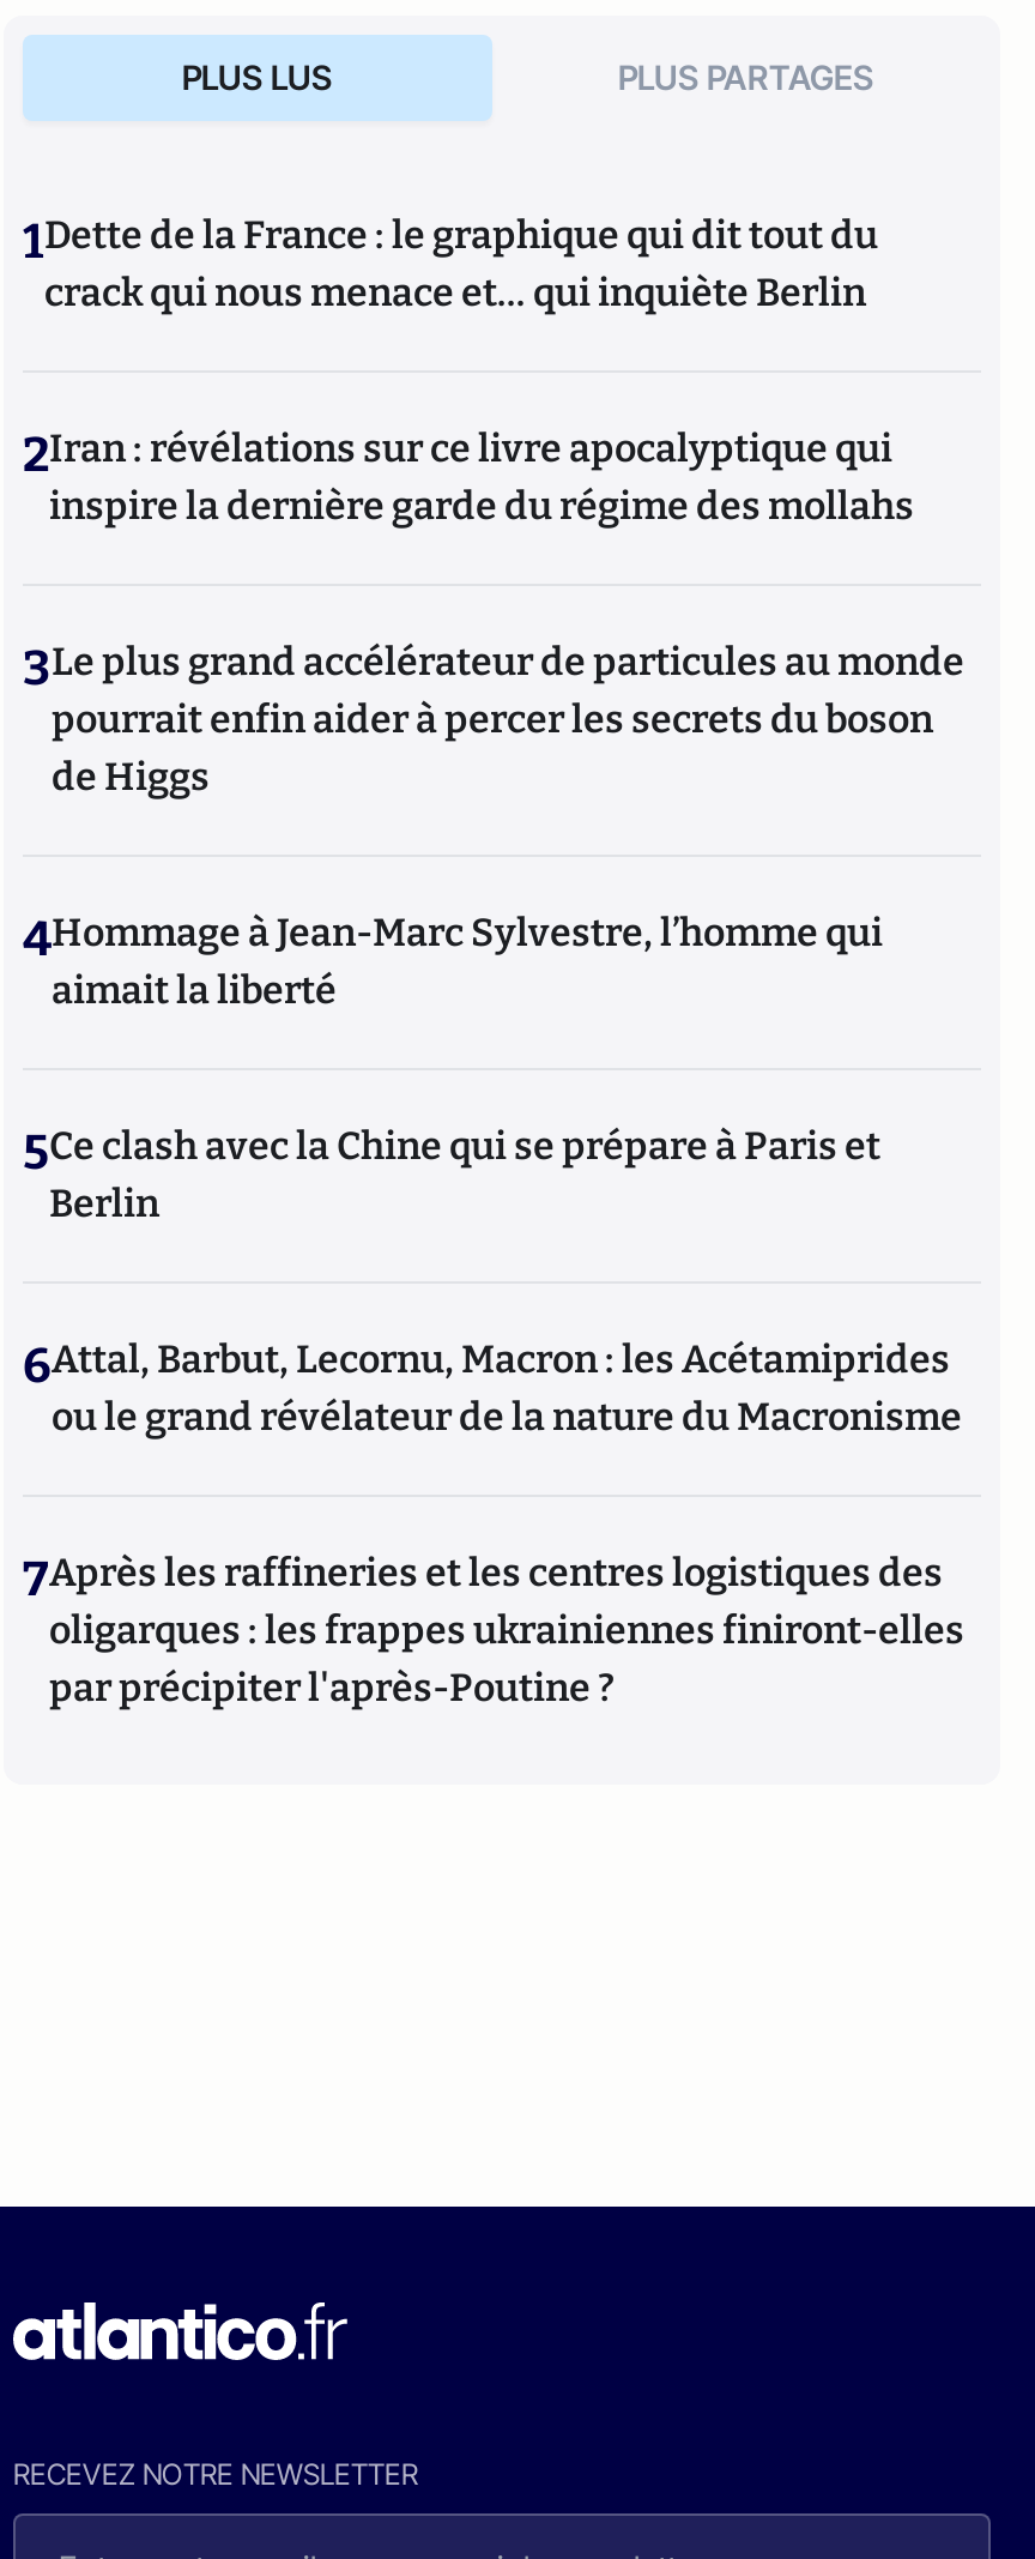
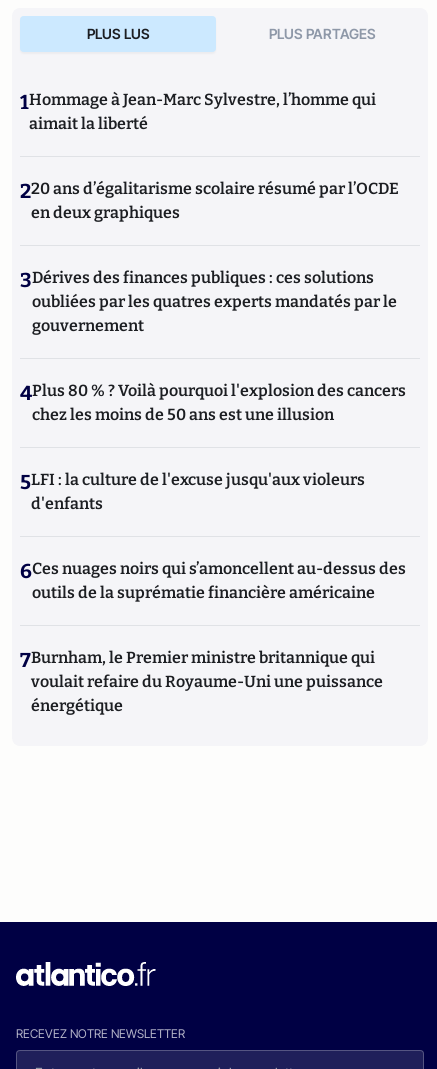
- 1Dette de la France : le graphique qui dit tout du
- crack qui nous menace et… qui inquiète Berlin
- 2Iran : révélations sur ce livre apocalyptique qui
- inspire la dernière garde du régime des mollahs
- 3Le plus grand accélérateur de particules au monde
- pourrait enfin aider à percer les secrets du boson
- de Higgs
- 4Hommage à Jean-Marc Sylvestre, l’homme qui
+ 1Hommage à Jean-Marc Sylvestre, l’homme qui

moved up: aimait la liberté

- 5Ce clash avec la Chine qui se prépare à Paris et
- Berlin
- 6Attal, Barbut, Lecornu, Macron : les Acétamiprides
- ou le grand révélateur de la nature du Macronisme
- 7Après les raffineries et les centres logistiques des
- oligarques : les frappes ukrainiennes finiront-elles
- par précipiter l'après-Poutine ?
+ 220 ans d’égalitarisme scolaire résumé par l’OCDE
+ en deux graphiques
+ 3Dérives des finances publiques : ces solutions
+ oubliées par les quatres experts mandatés par le
+ gouvernement
+ 4Plus 80 % ? Voilà pourquoi l'explosion des cancers
+ chez les moins de 50 ans est une illusion
+ 5LFI : la culture de l'excuse jusqu'aux violeurs
+ d'enfants
+ 6Ces nuages noirs qui s’amoncellent au-dessus des
+ outils de la suprématie financière américaine
+ 7Burnham, le Premier ministre britannique qui
+ voulait refaire du Royaume-Uni une puissance
+ énergétique
